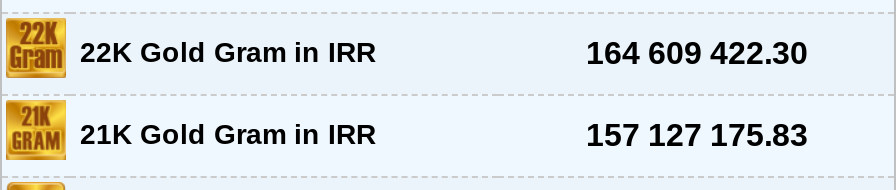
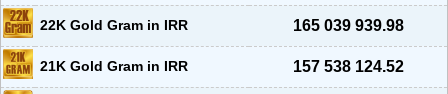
- 164 609 422.30
+ 165 039 939.98

- 157 127 175.83
+ 157 538 124.52
